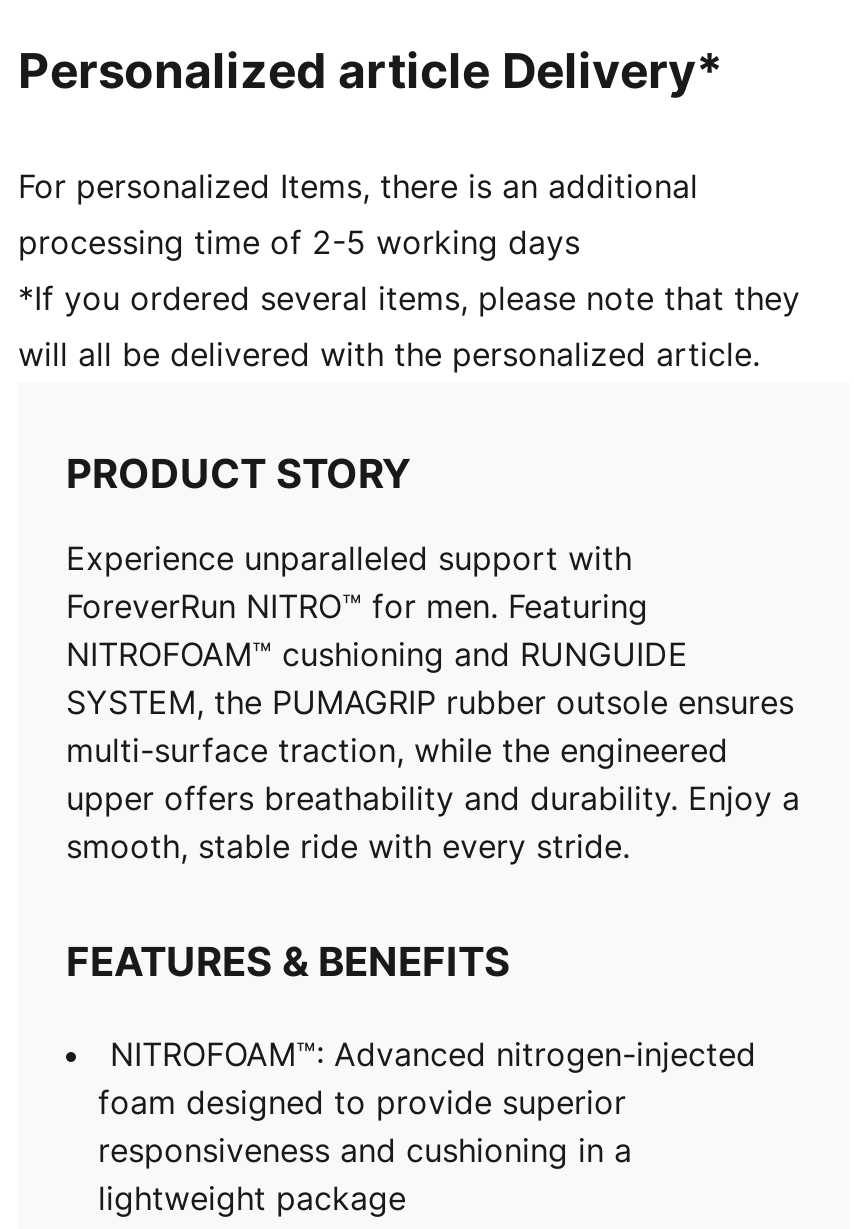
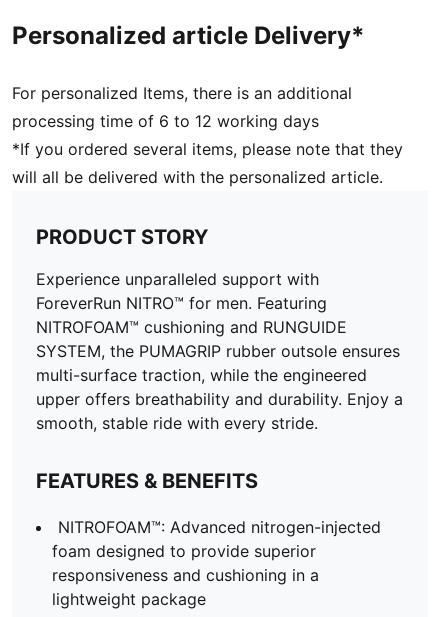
- processing time of 2-5 working days
+ processing time of 6 to 12 working days
